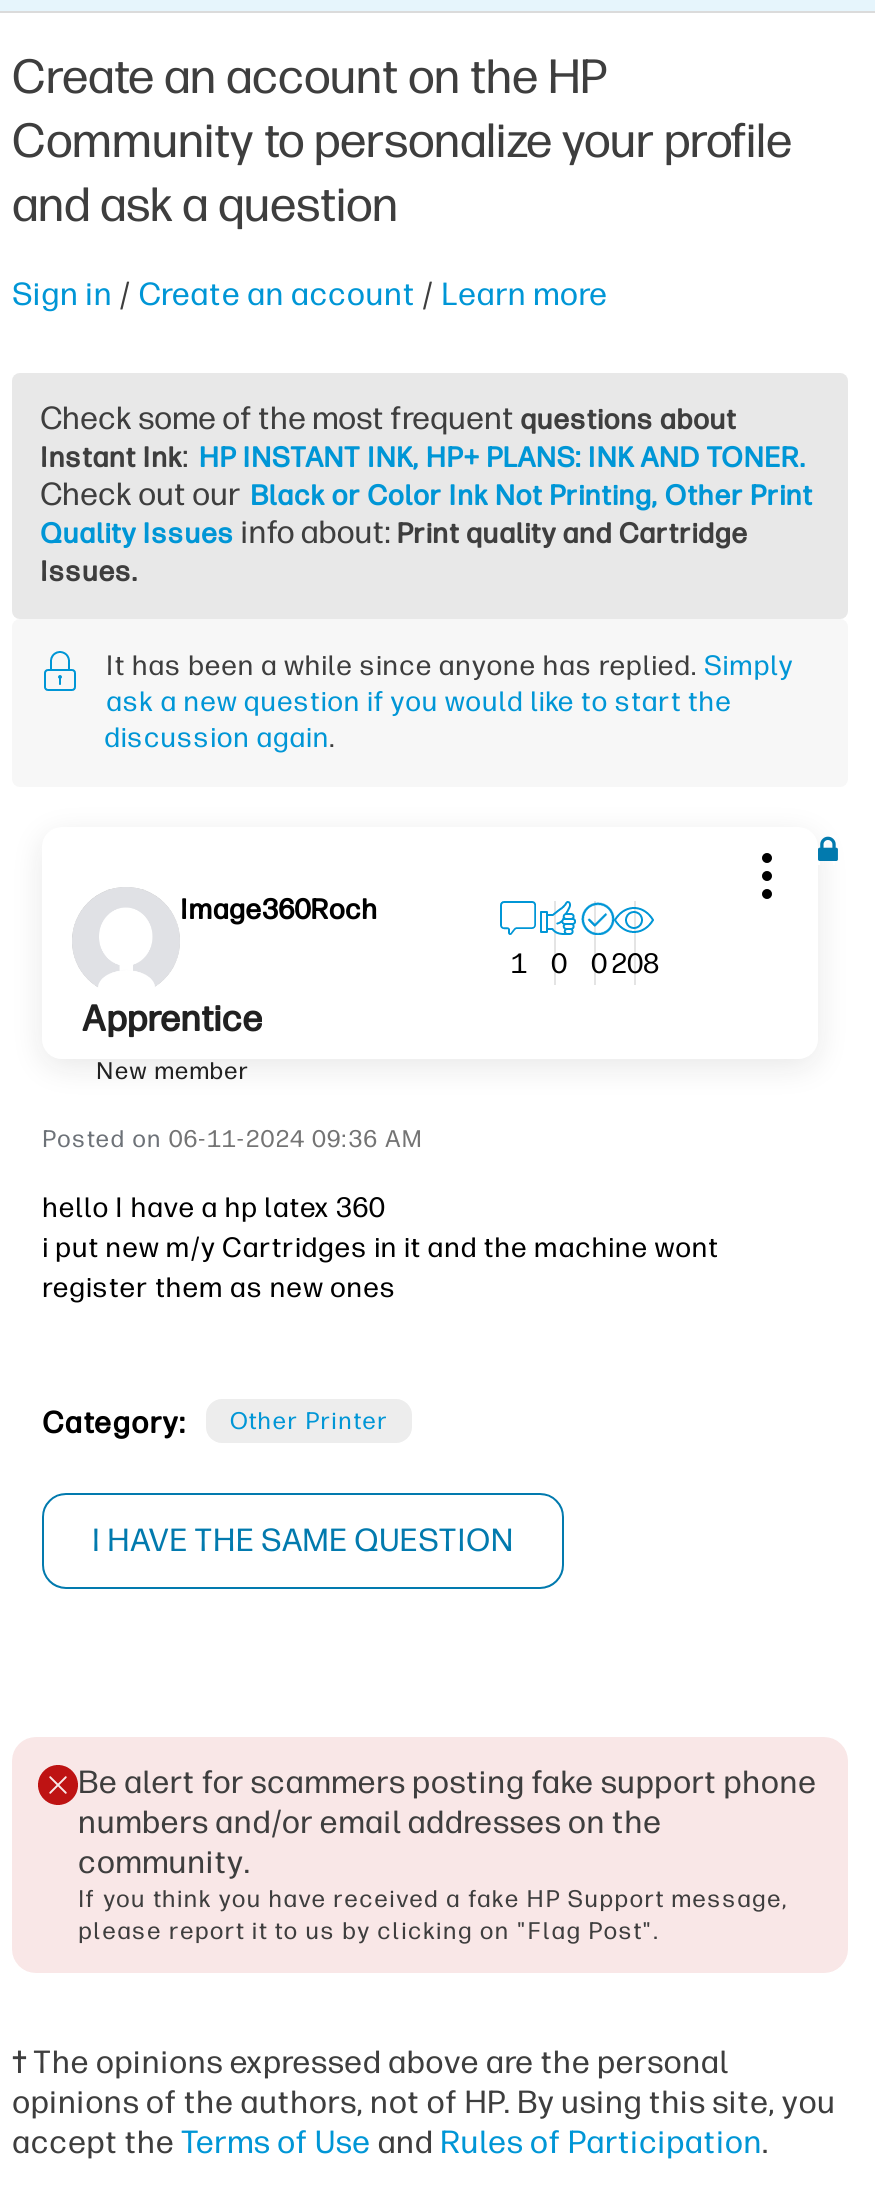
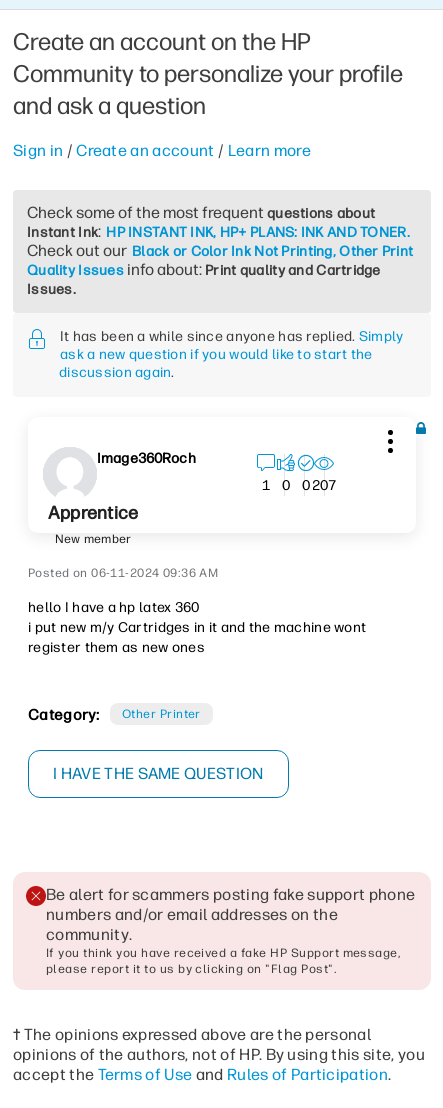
- 1 0 0 208
+ 1 0 0 207
